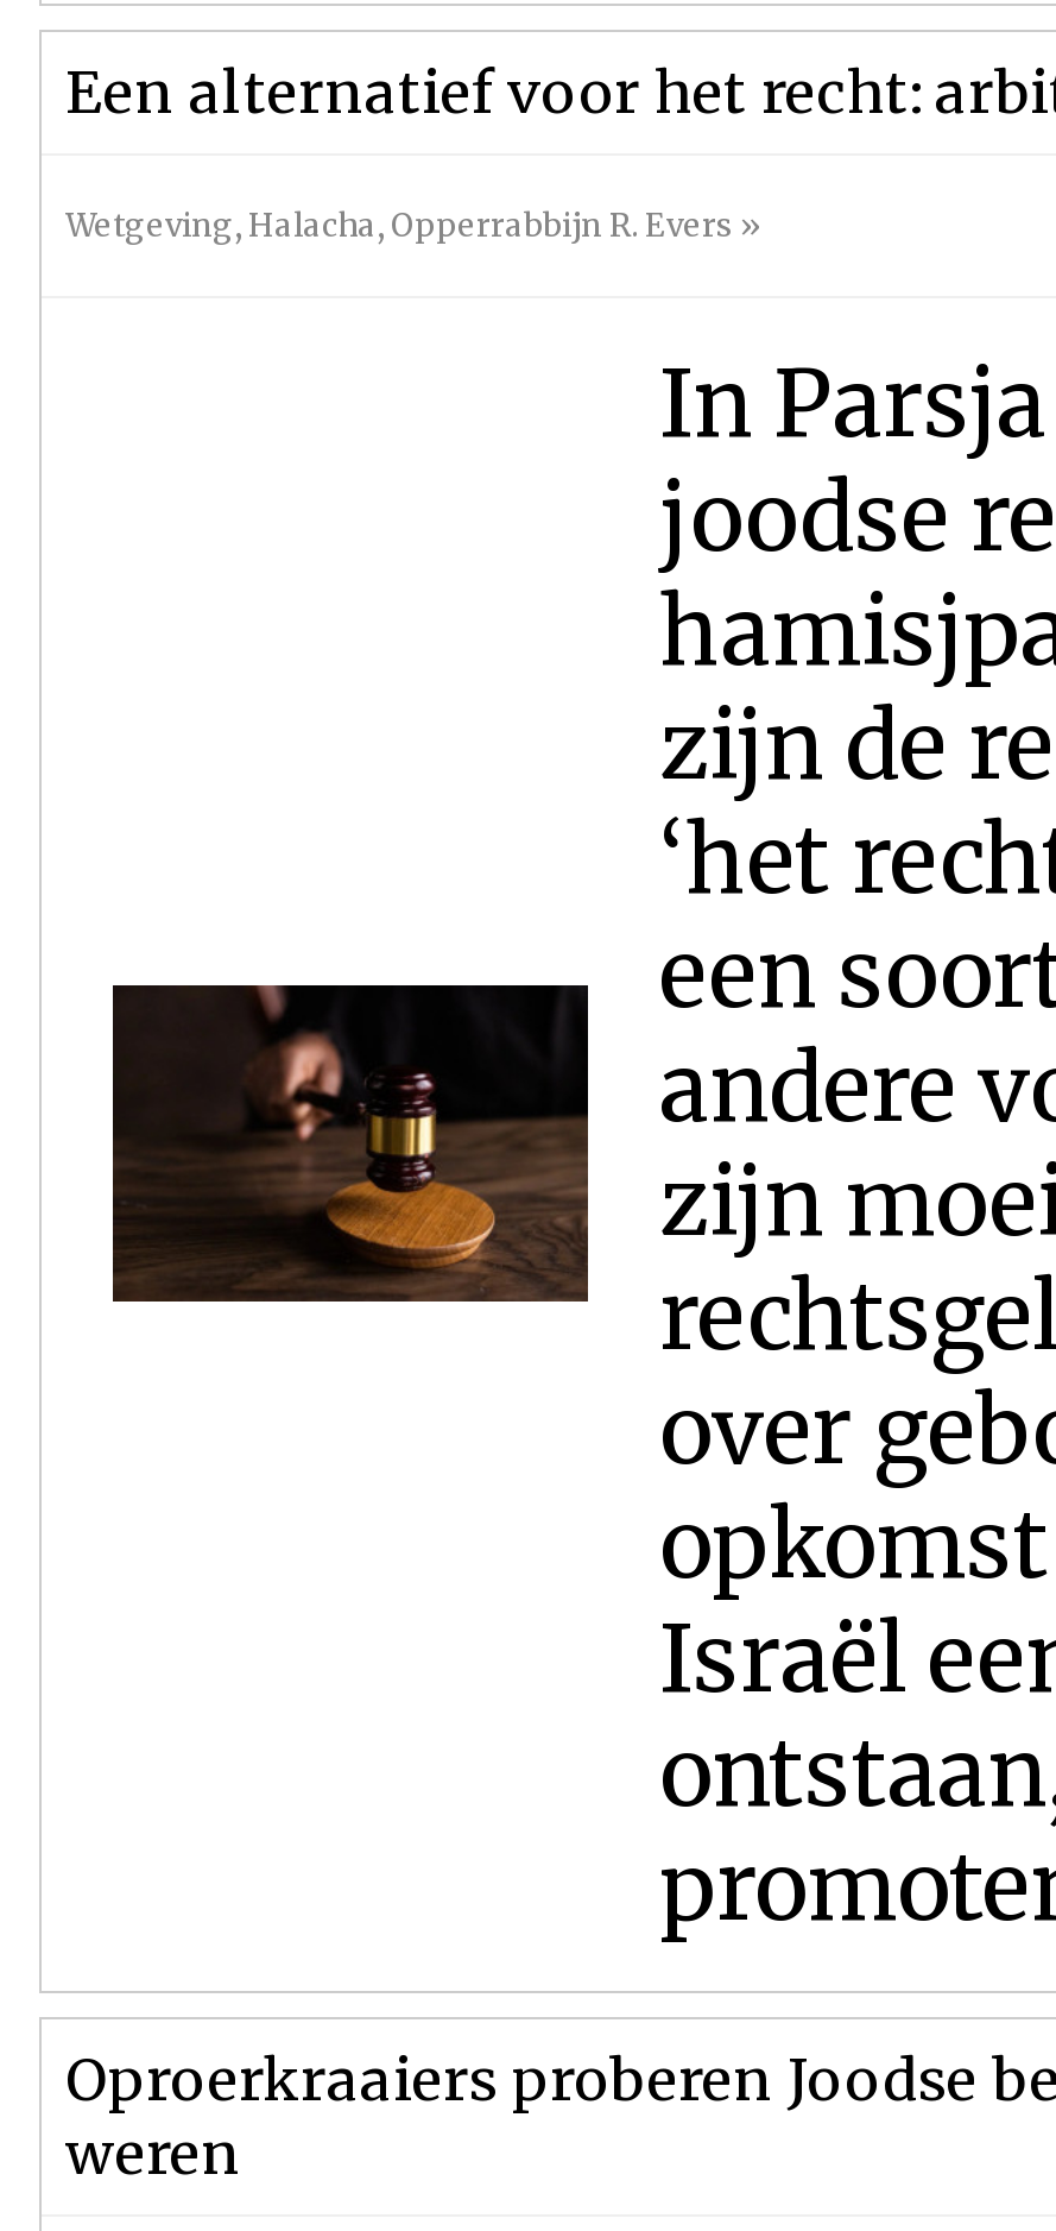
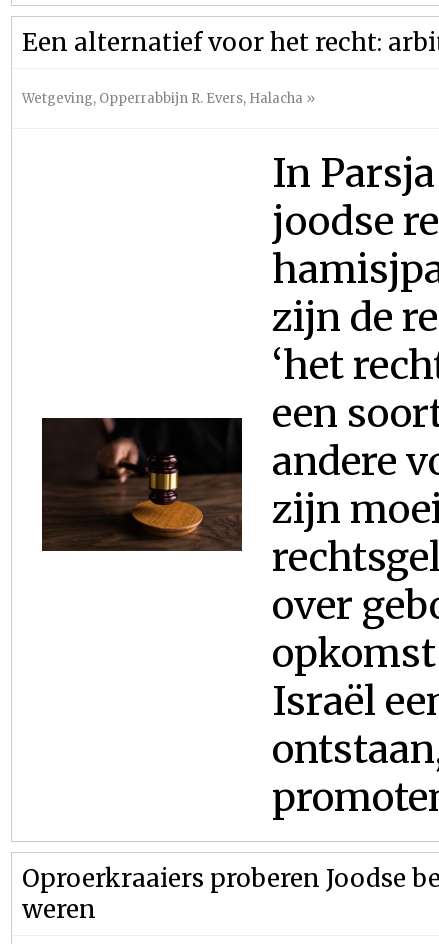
- Wetgeving, Halacha, Opperrabbijn R. Evers»
+ Wetgeving, Opperrabbijn R. Evers, Halacha»
